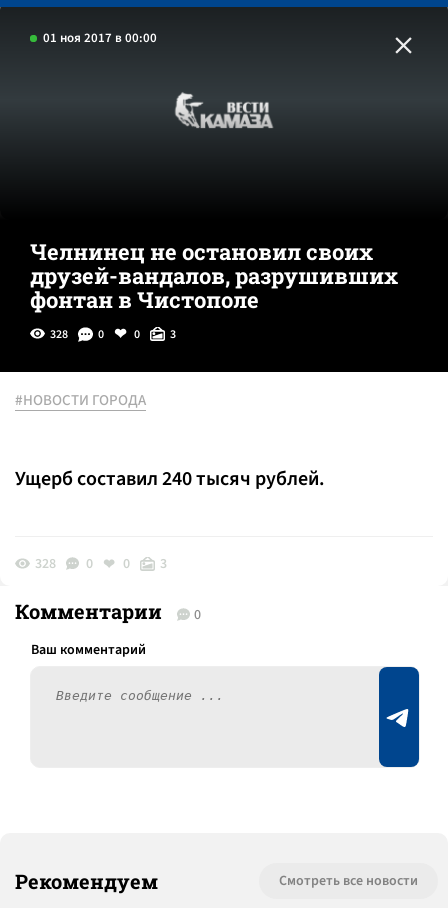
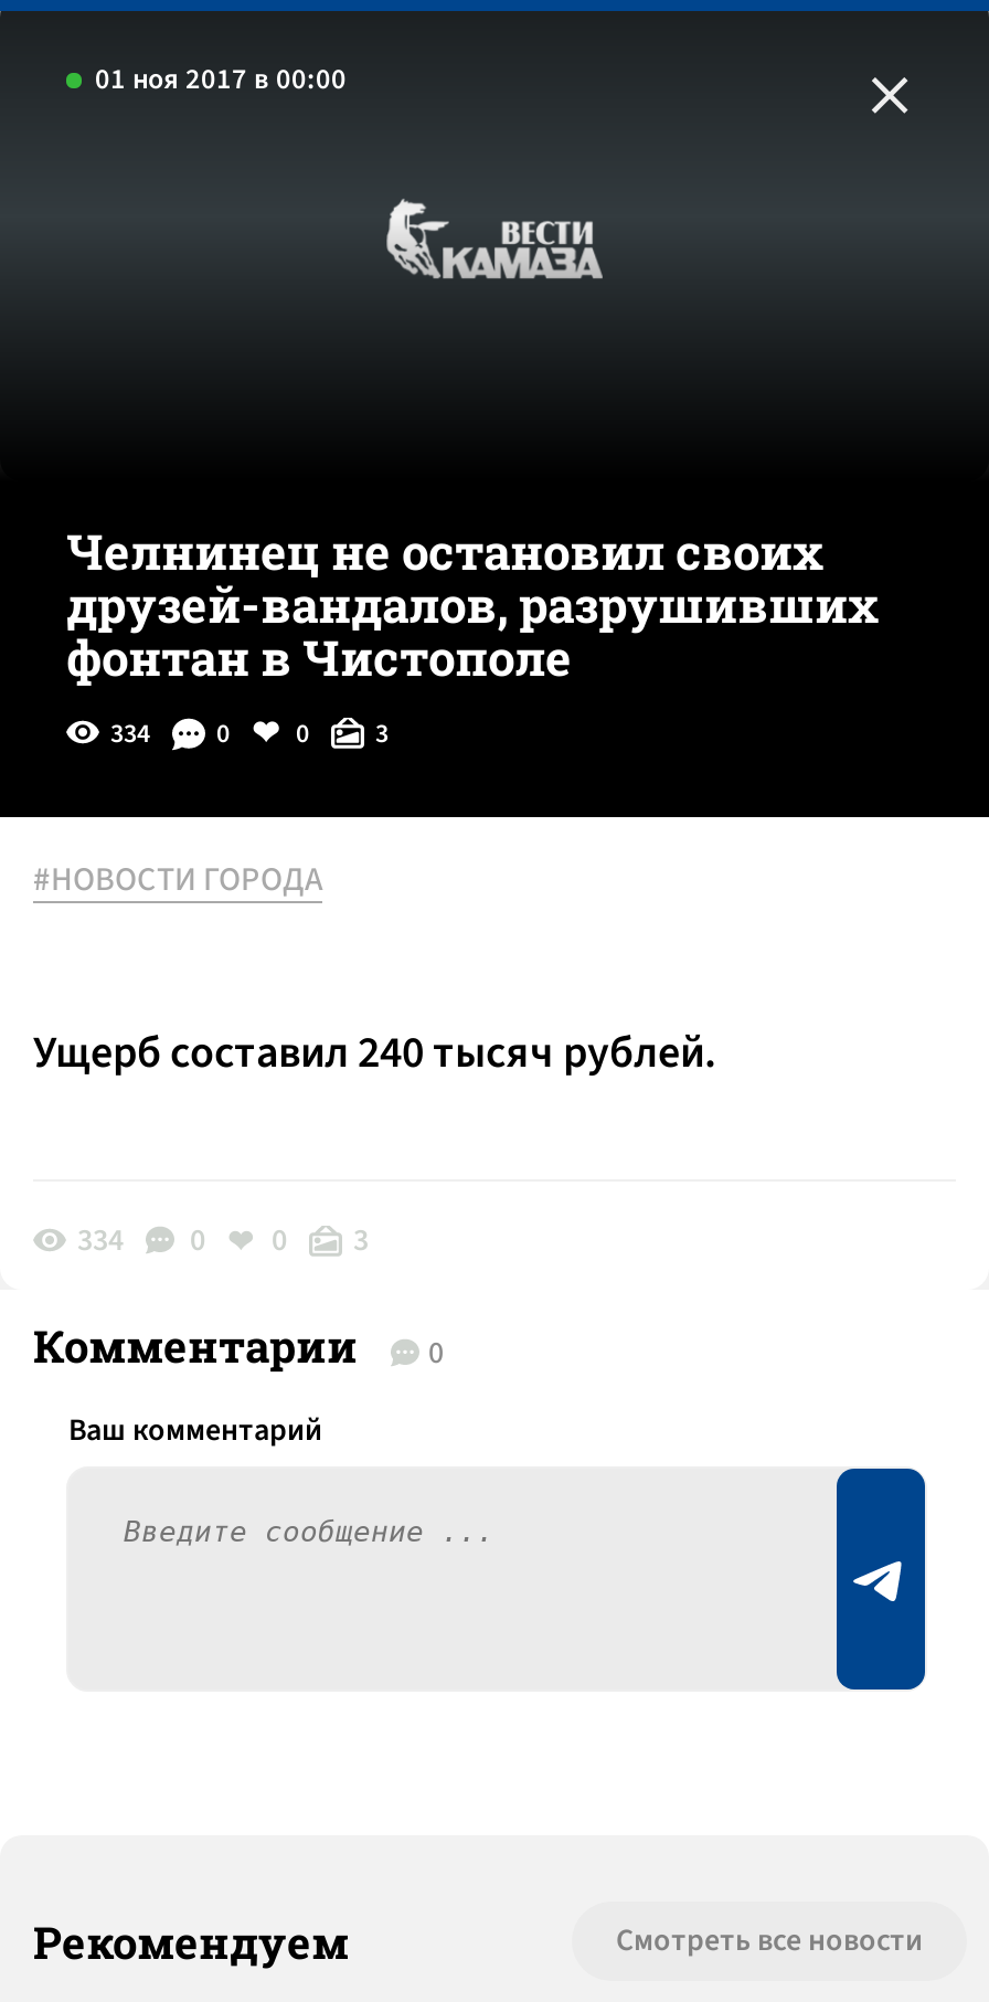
- 328 0 0 3
+ 334 0 0 3

- 328 0 0 3
+ 334 0 0 3
